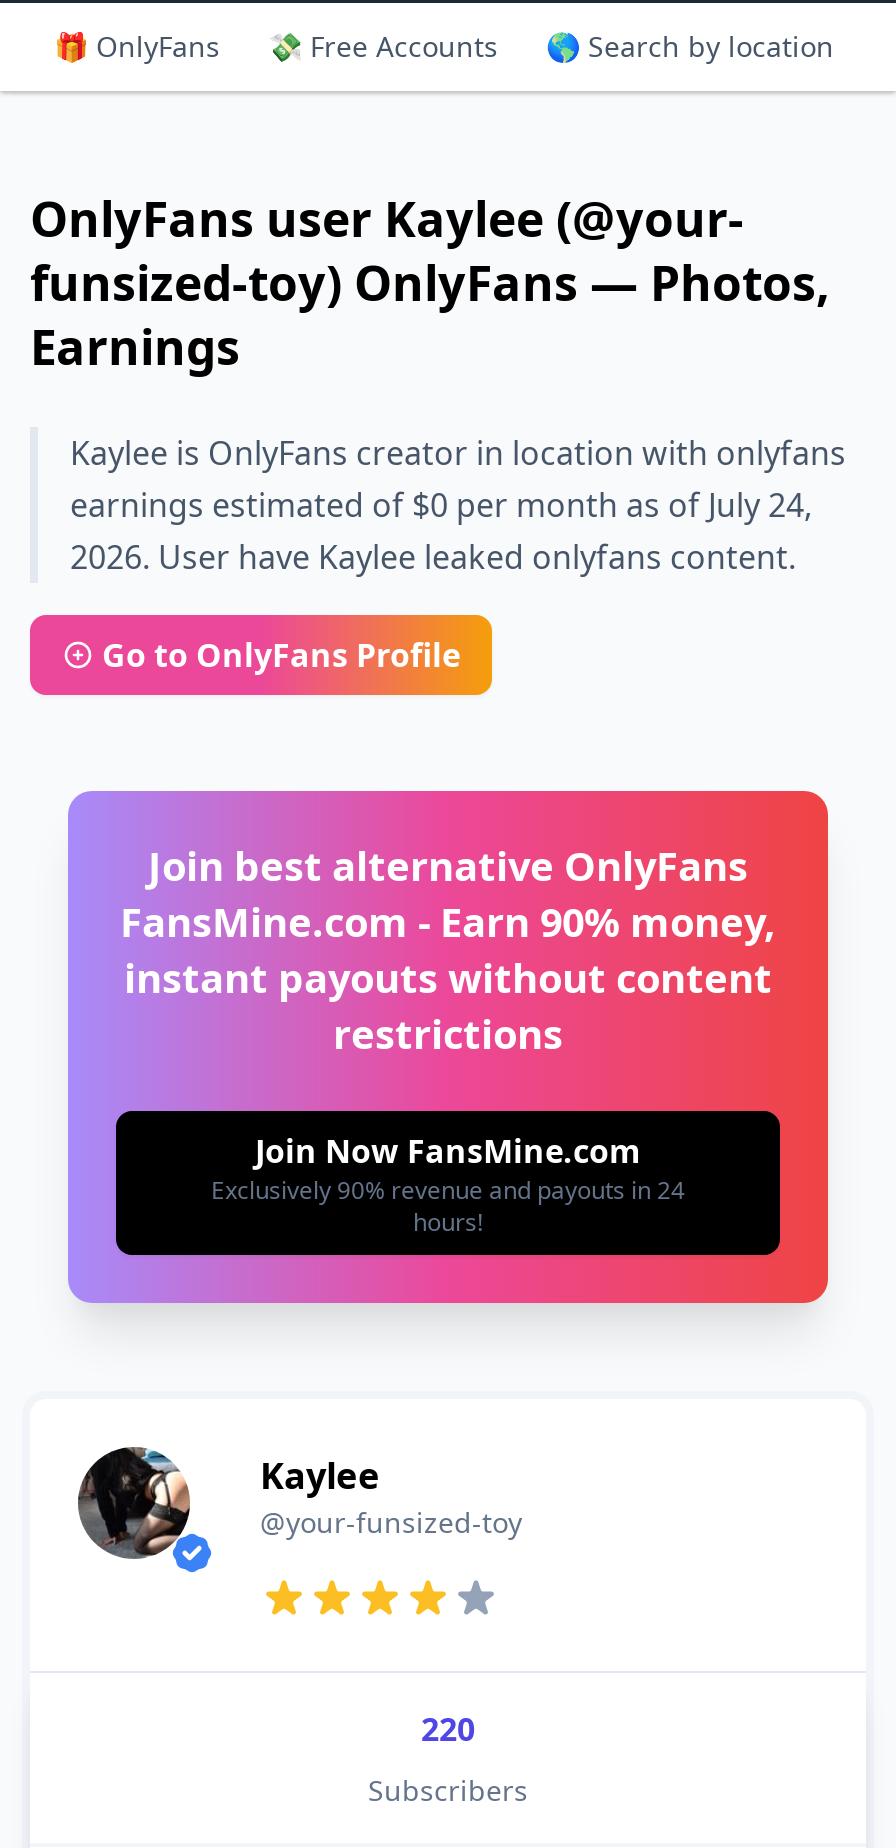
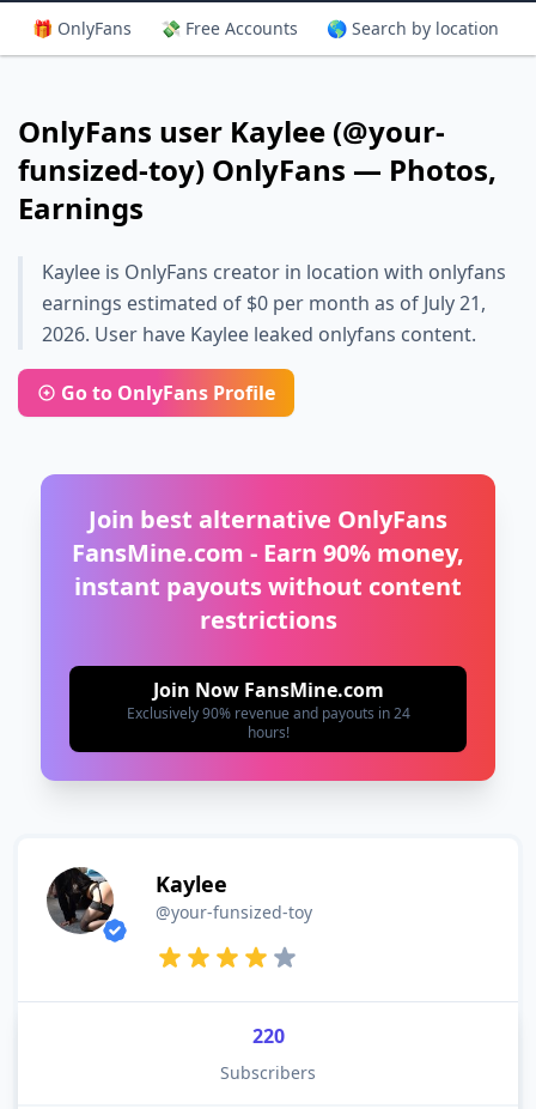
- earnings estimated of $0 per month as of July 24,
+ earnings estimated of $0 per month as of July 21,
